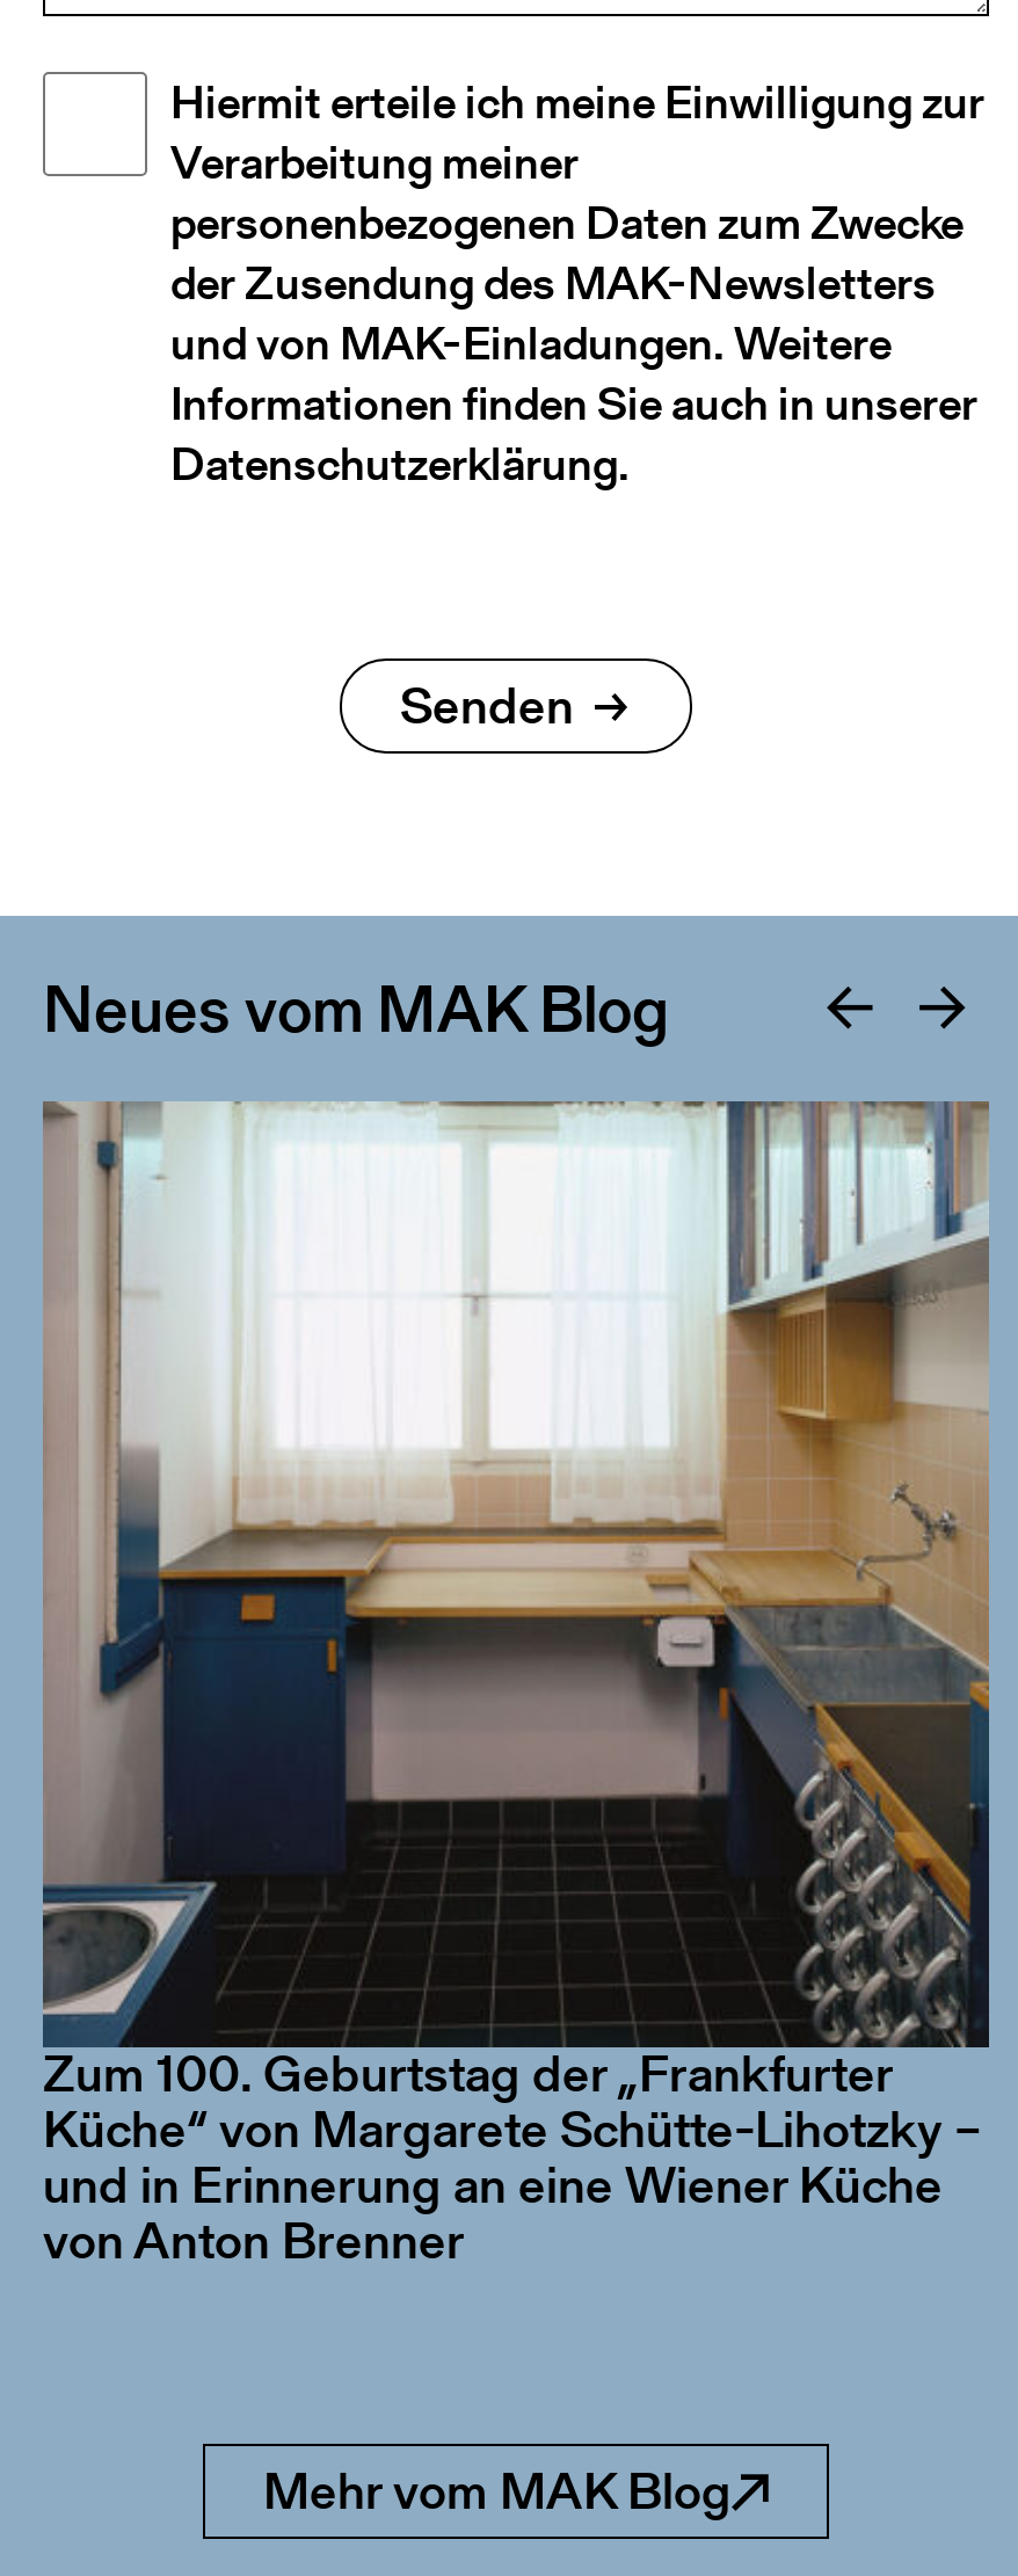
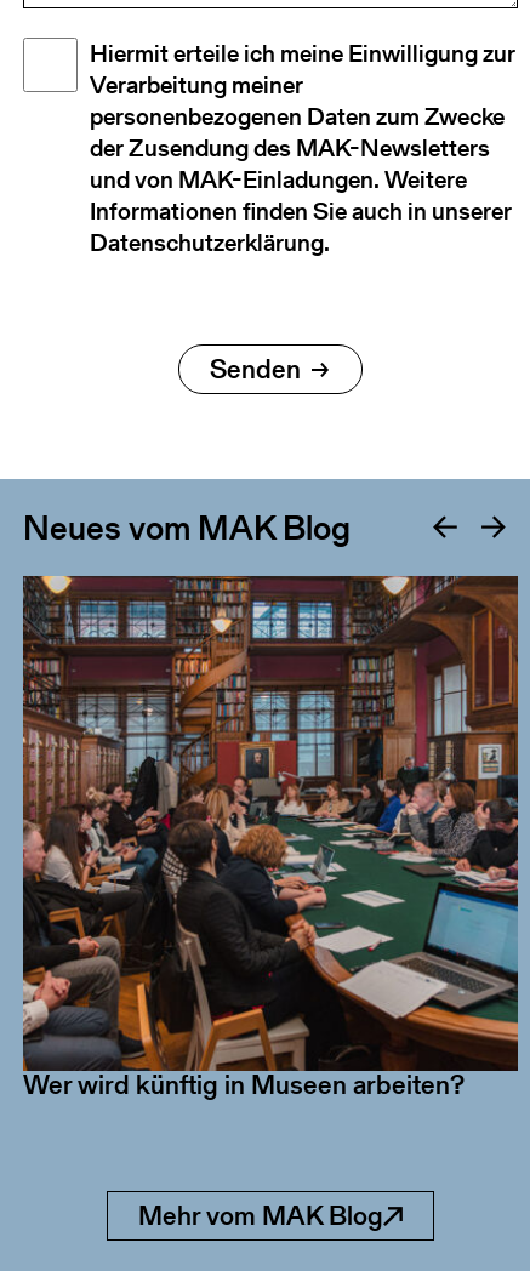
- [image]
+ [image]

- Zum 100. Geburtstag der „Frankfurter
- Küche“ von Margarete Schütte-Lihotzky –
- und in Erinnerung an eine Wiener Küche
- von Anton Brenner
+ Wer wird künftig in Museen arbeiten?
